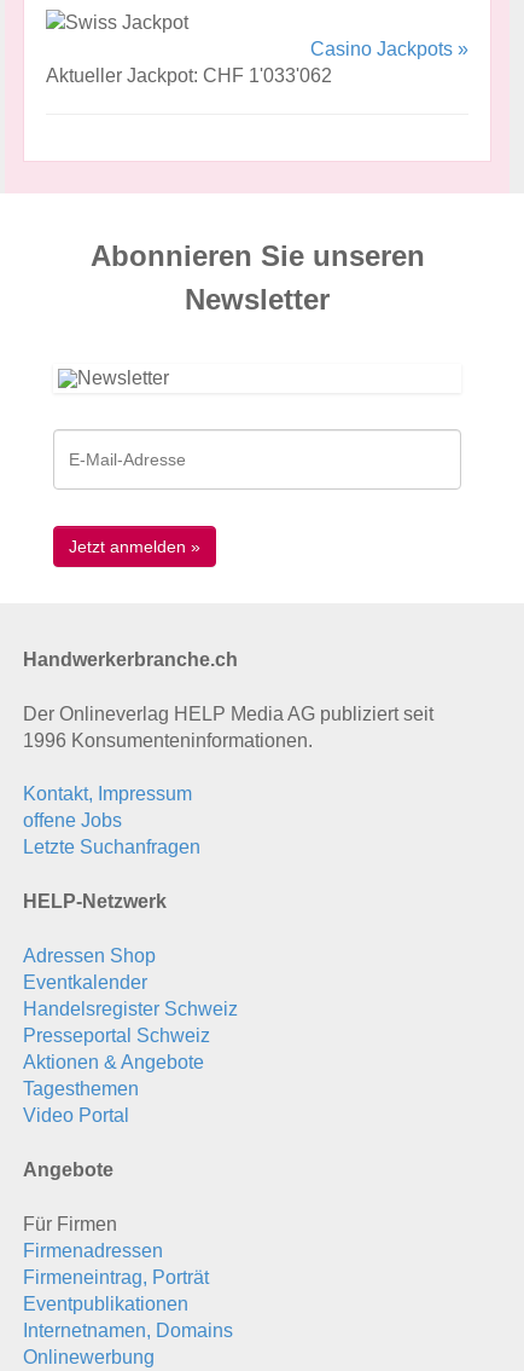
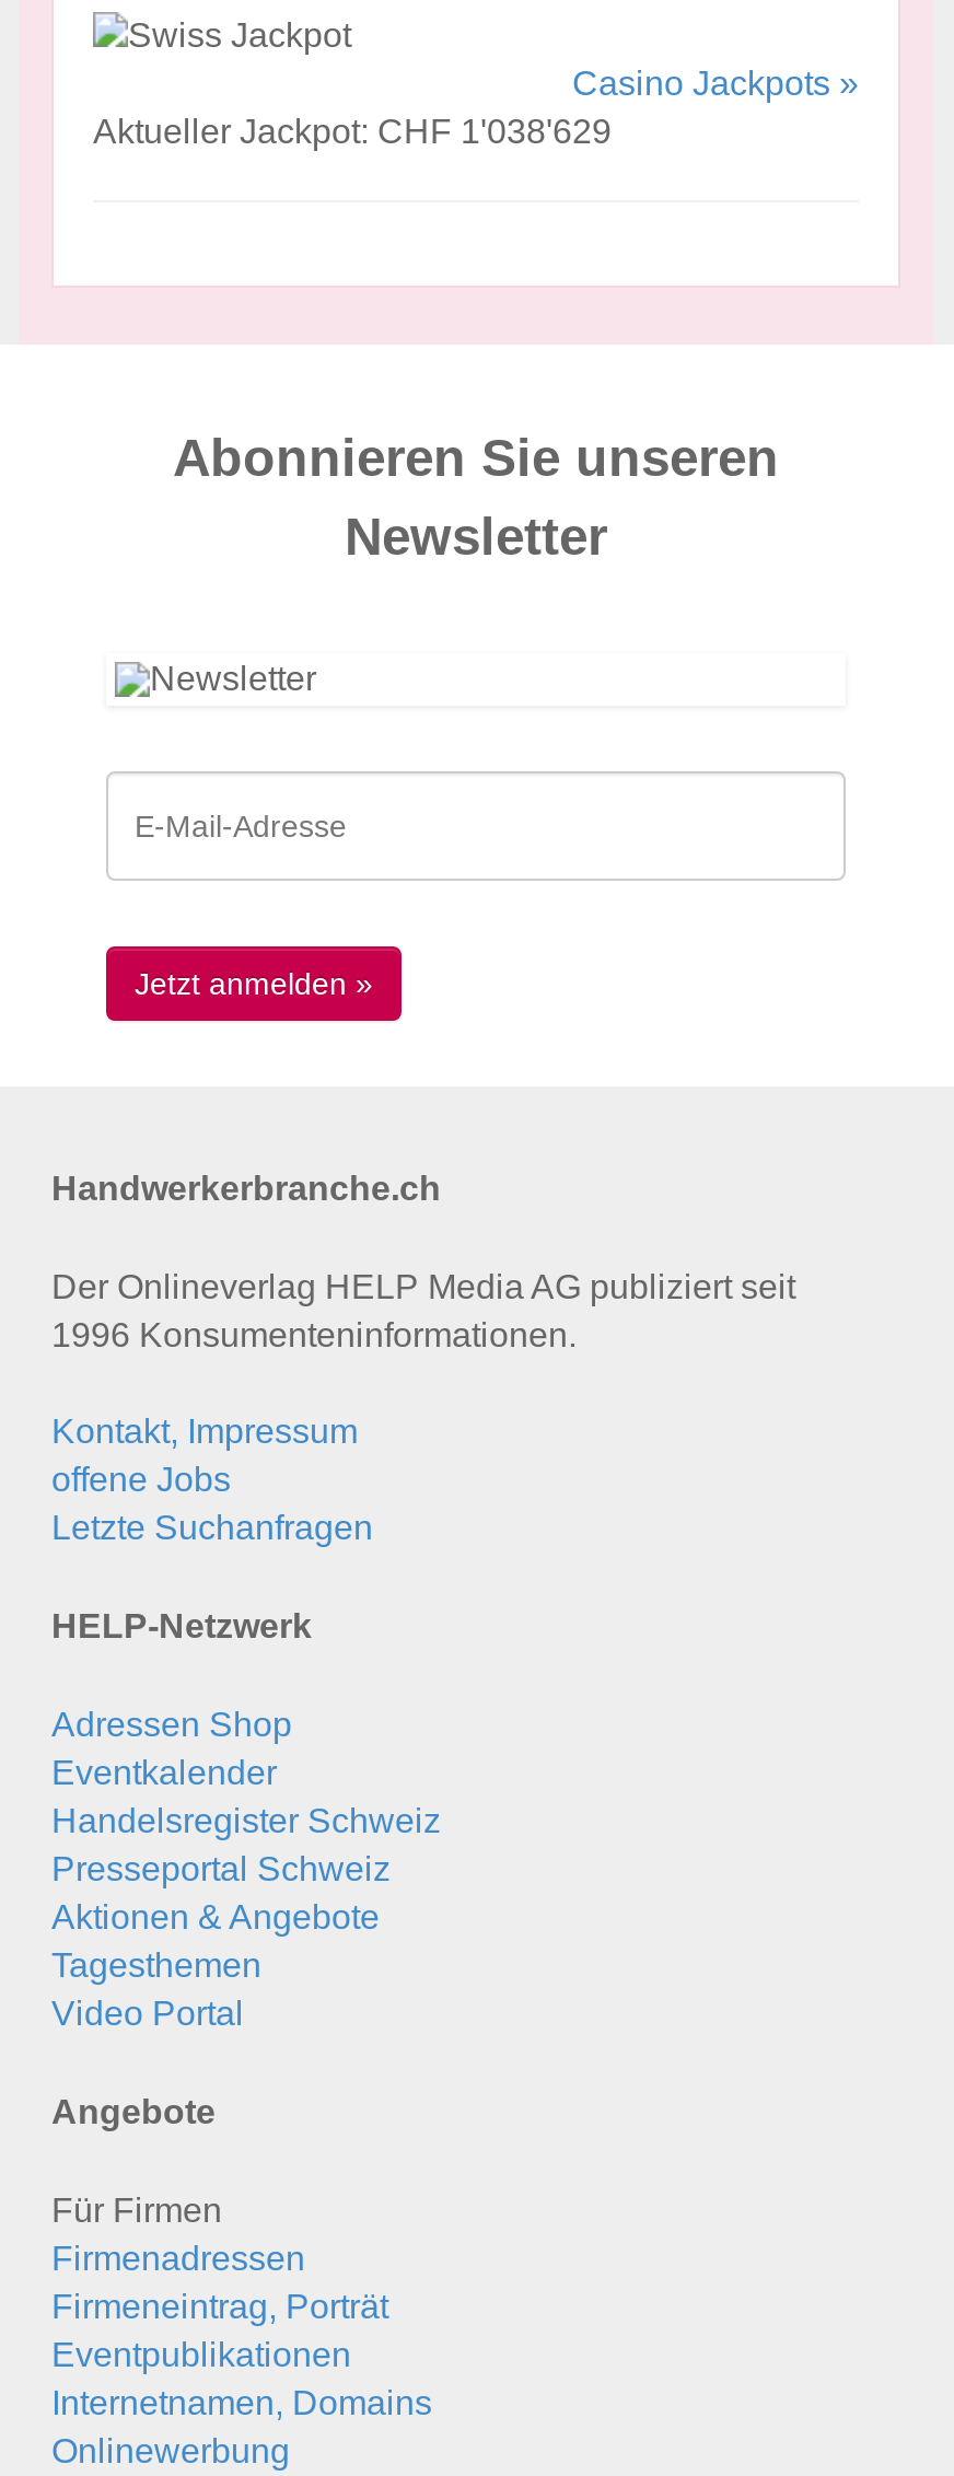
- Aktueller Jackpot: CHF 1'033'062
+ Aktueller Jackpot: CHF 1'038'629
